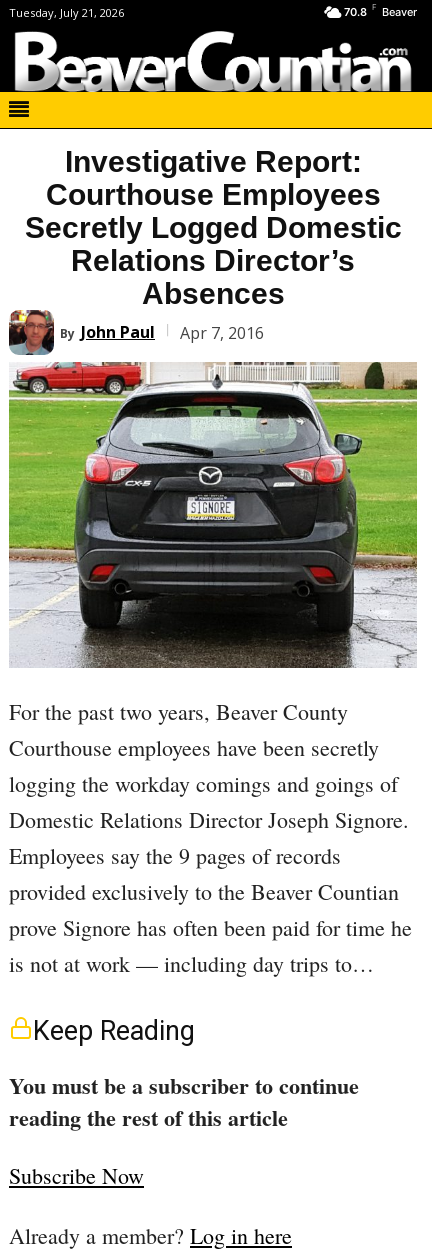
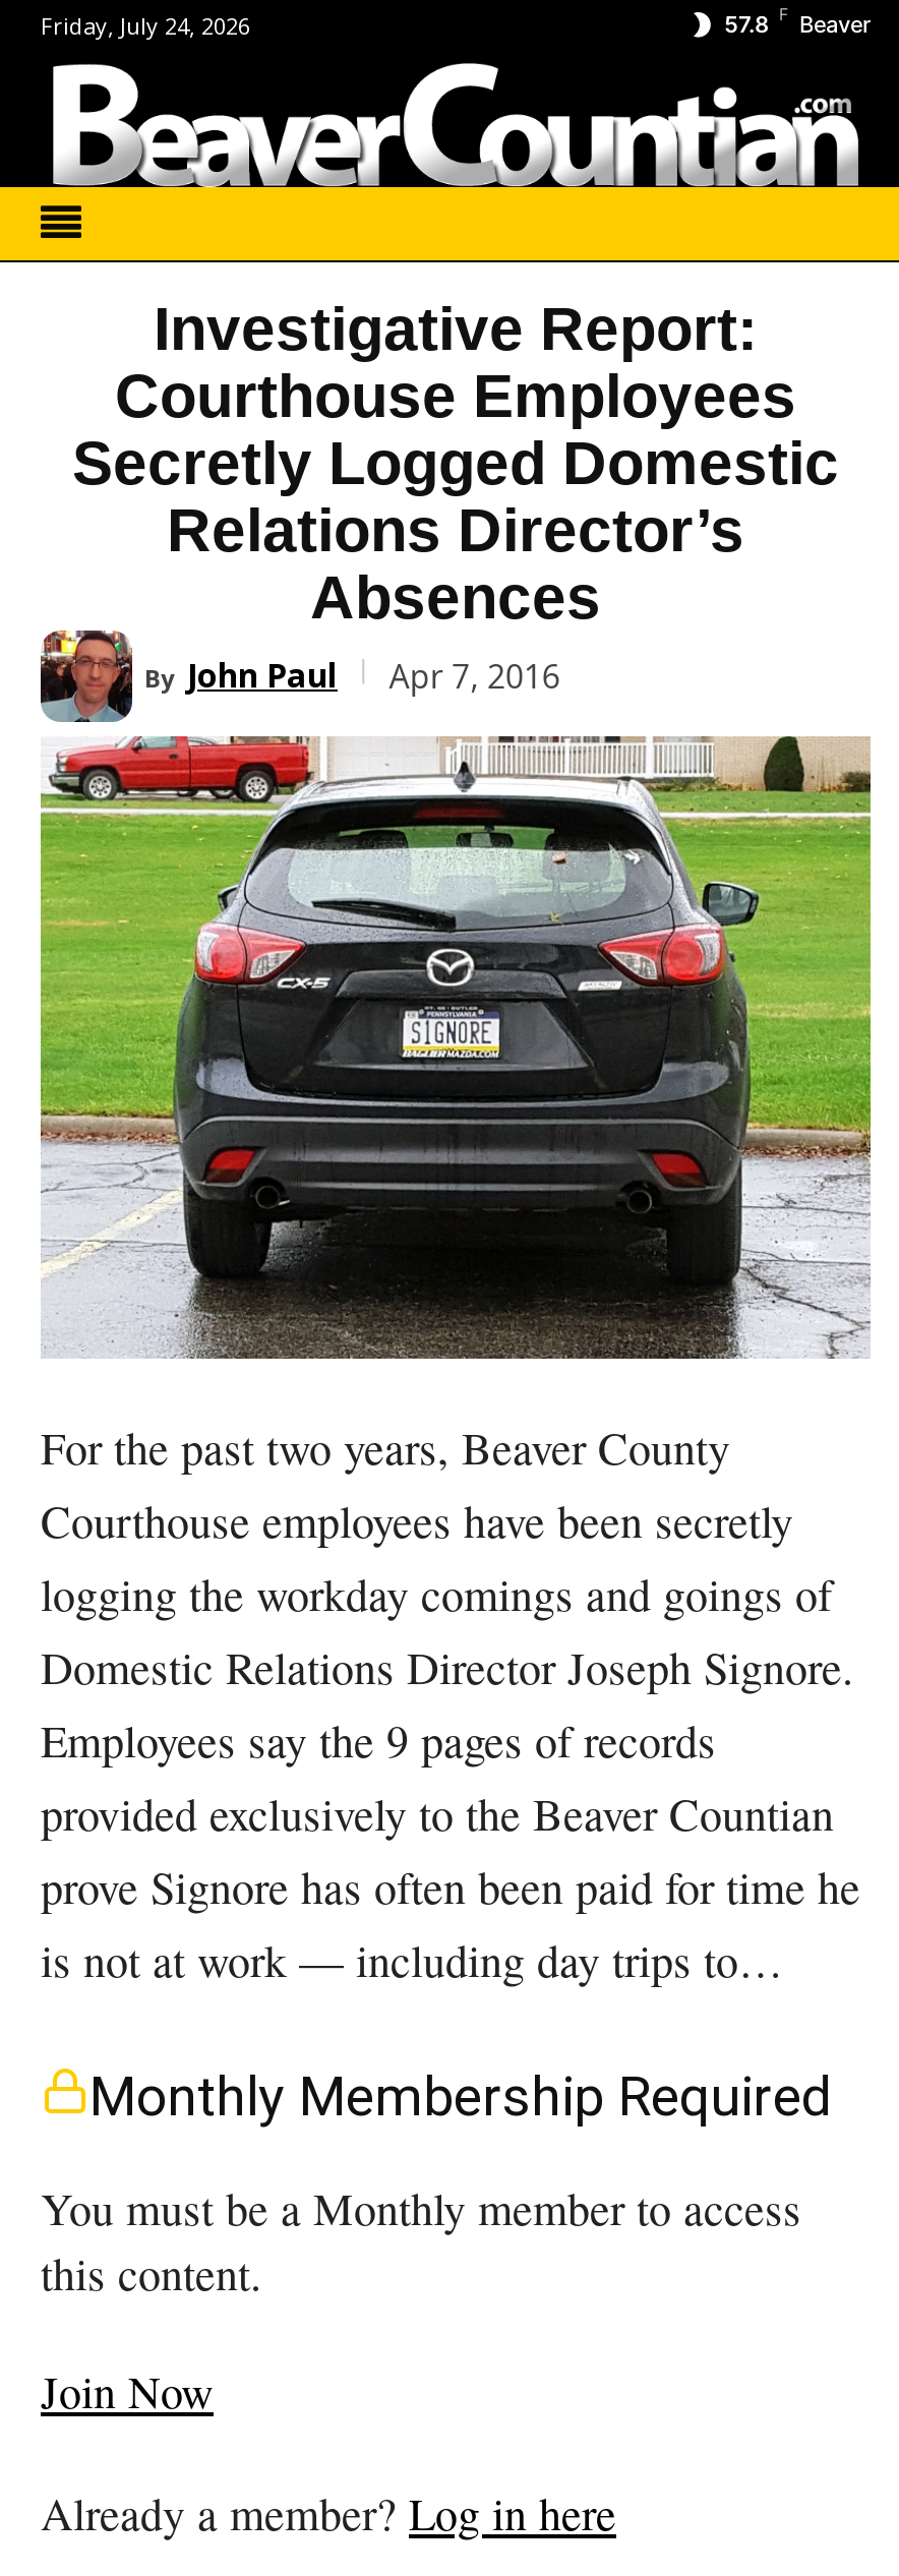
- Tuesday, July 21, 2026
+ Friday, July 24, 2026

- 70.8 F Beaver
+ 57.8 F Beaver

- Keep Reading
+ Monthly Membership Required

- You must be a subscriber to continue
- reading the rest of this article
+ You must be a Monthly member to access
+ this content.

- Subscribe Now
+ Join Now
